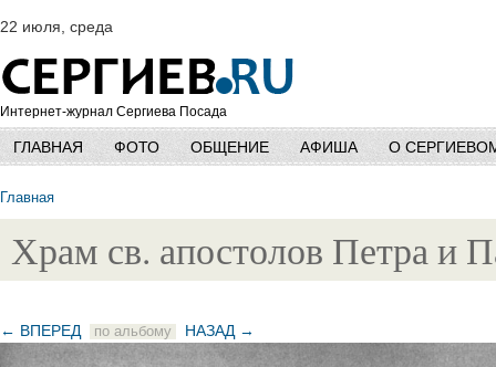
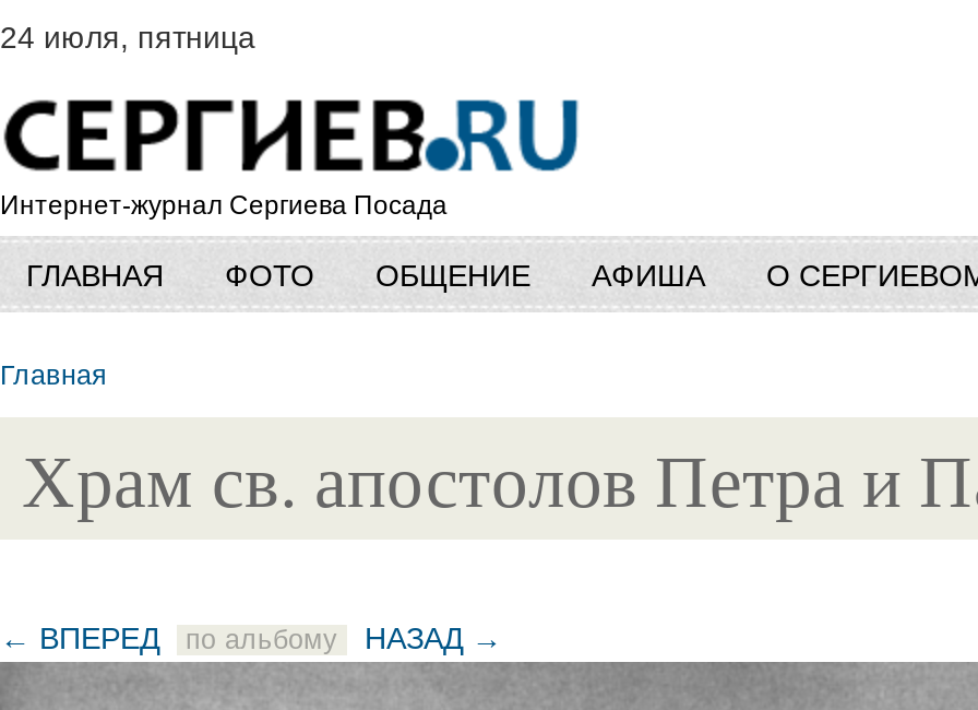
- 22 июля, среда
+ 24 июля, пятница
